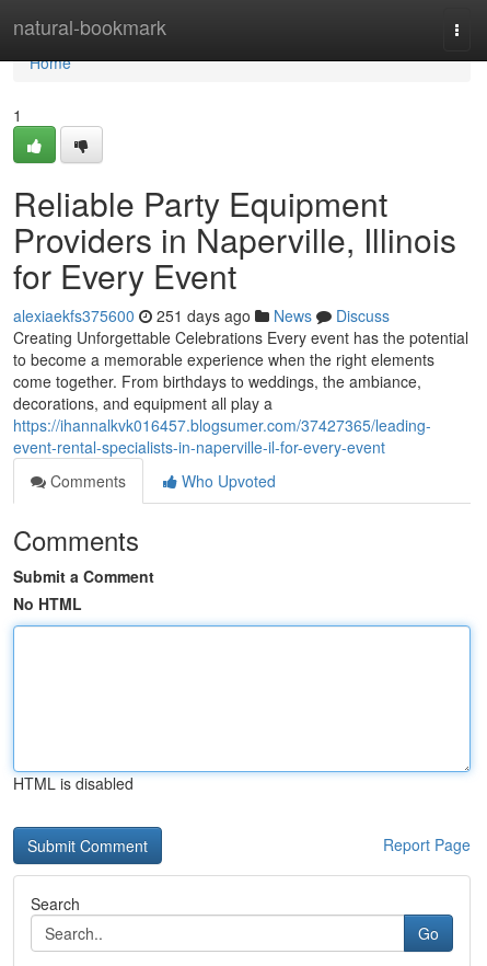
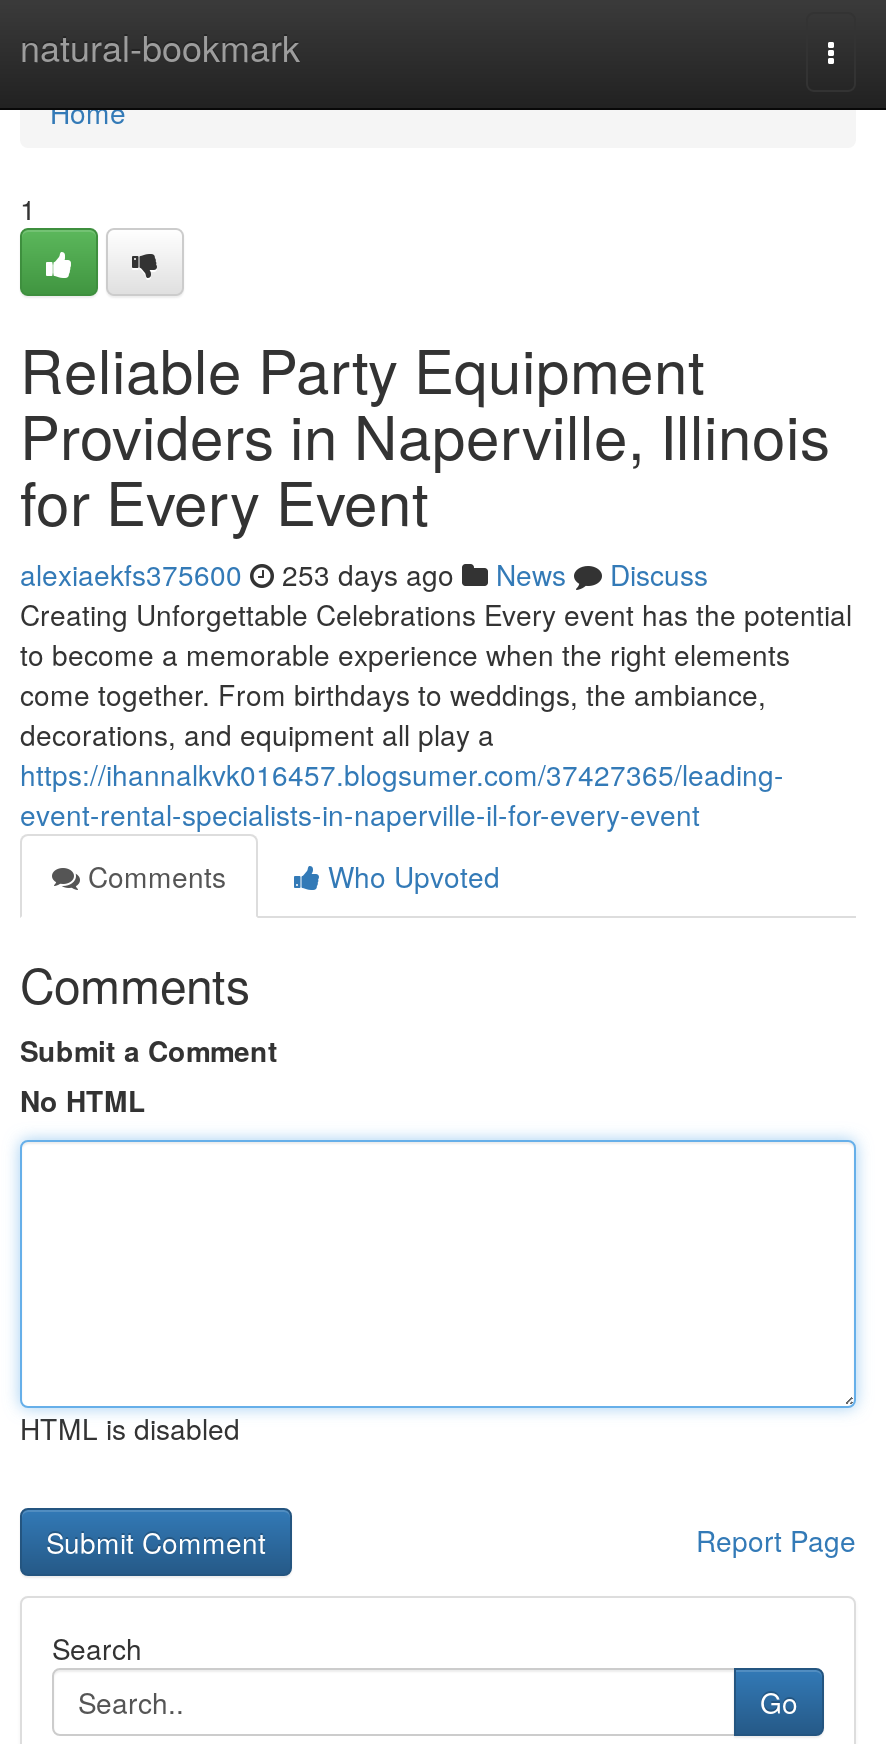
- alexiaekfs375600 251 days ago News Discuss
+ alexiaekfs375600 253 days ago News Discuss
